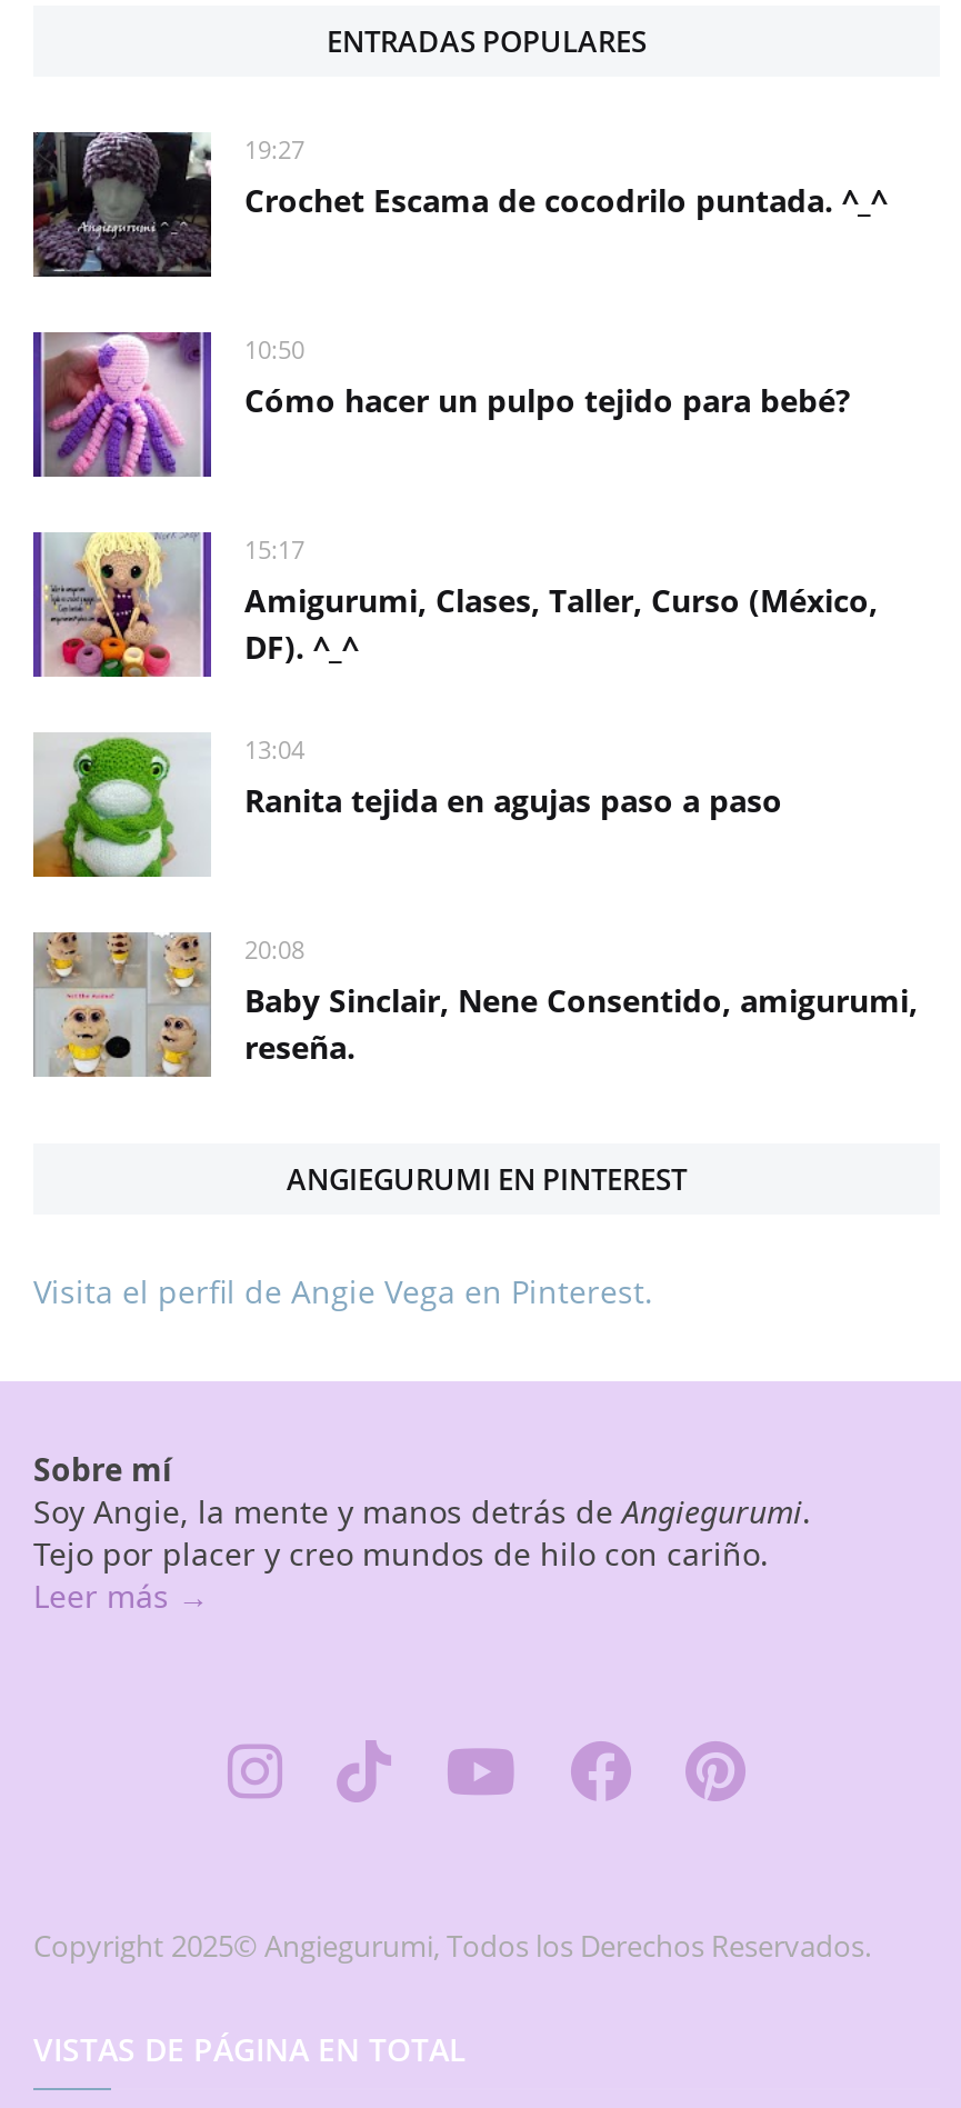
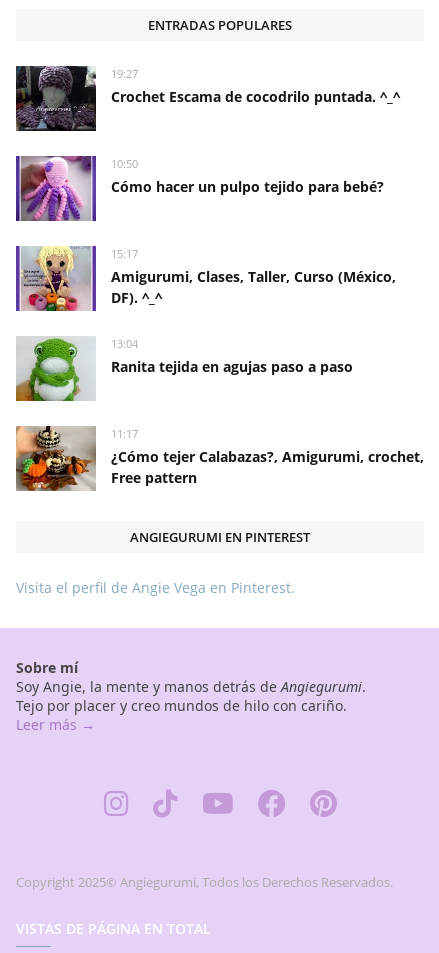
- [image]
- 20:08
- Baby Sinclair, Nene Consentido, amigurumi,
- reseña.
+ [image]
+ 11:17
+ ¿Cómo tejer Calabazas?, Amigurumi, crochet,
+ Free pattern
